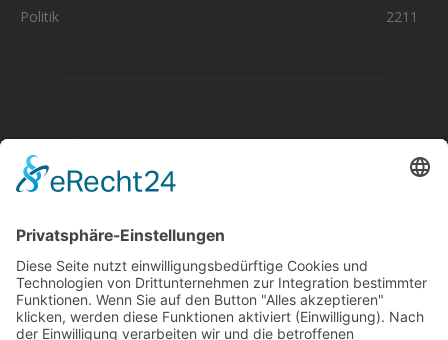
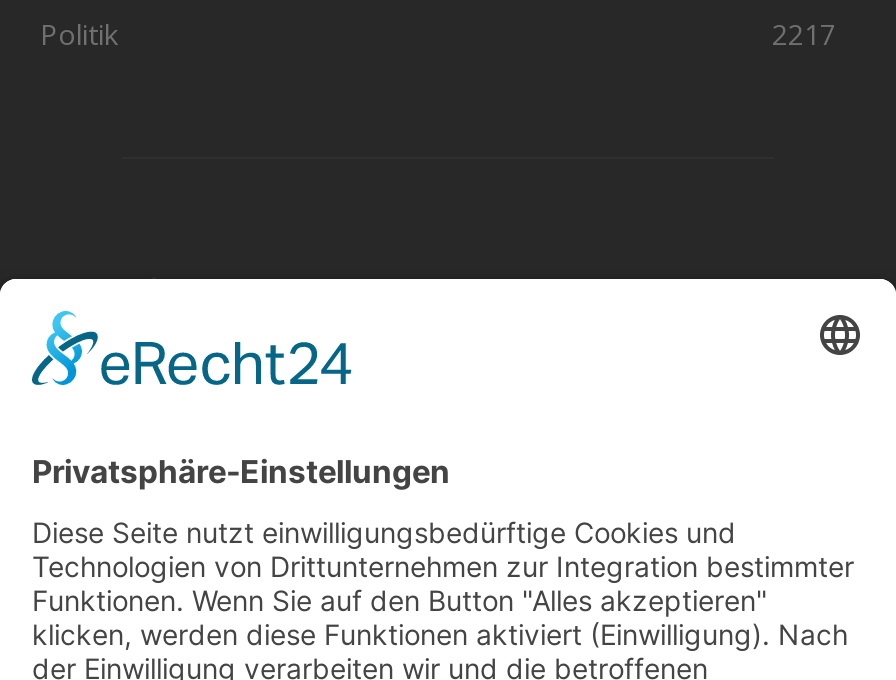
- 2211
+ 2217
